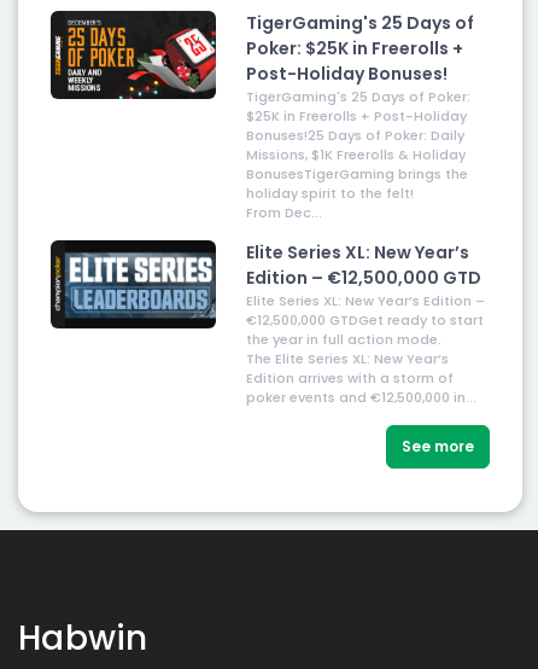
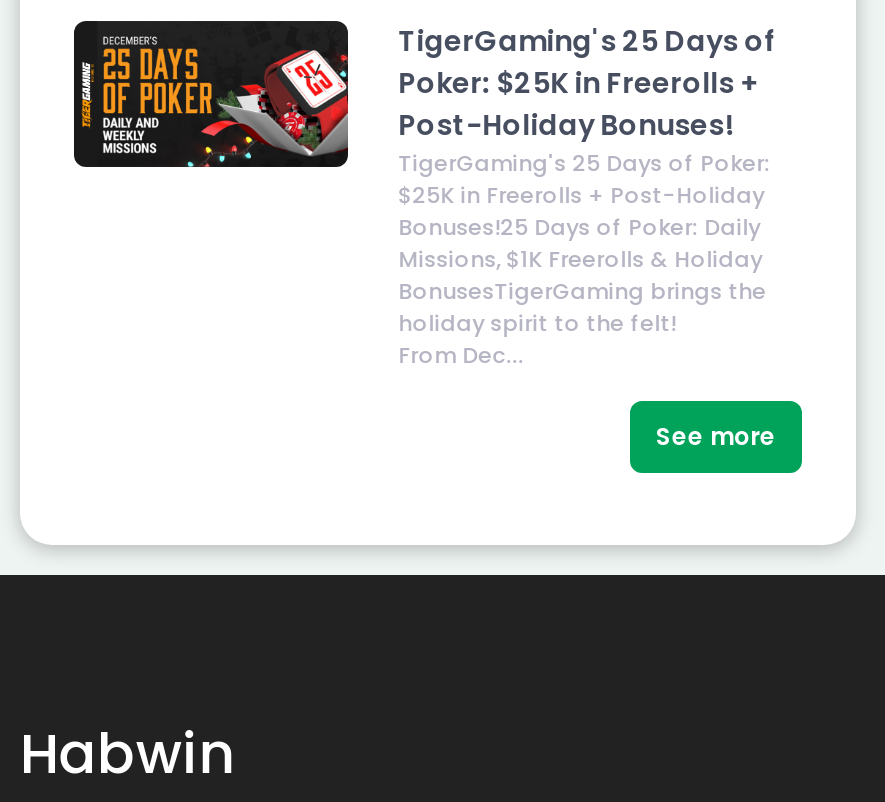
- [image]
- Elite Series XL: New Year’s
- Edition – €12,500,000 GTD
- Elite Series XL: New Year’s Edition –
- €12,500,000 GTDGet ready to start
- the year in full action mode.
- The Elite Series XL: New Year’s
- Edition arrives with a storm of
- poker events and €12,500,000 in...
